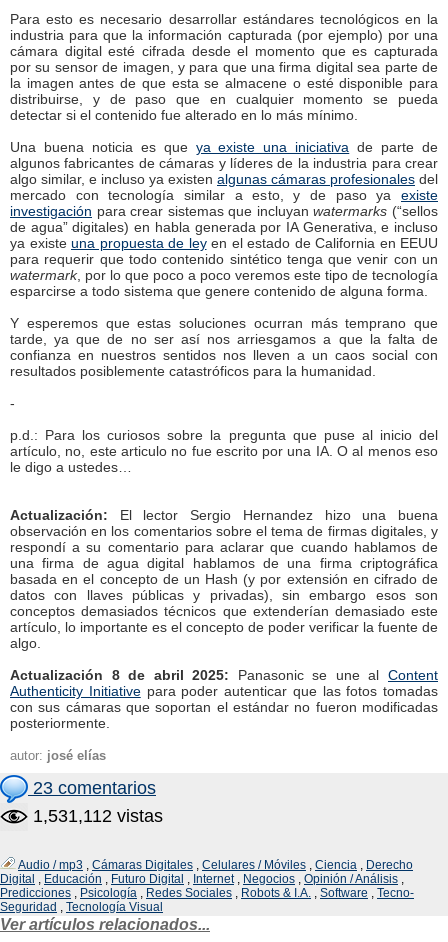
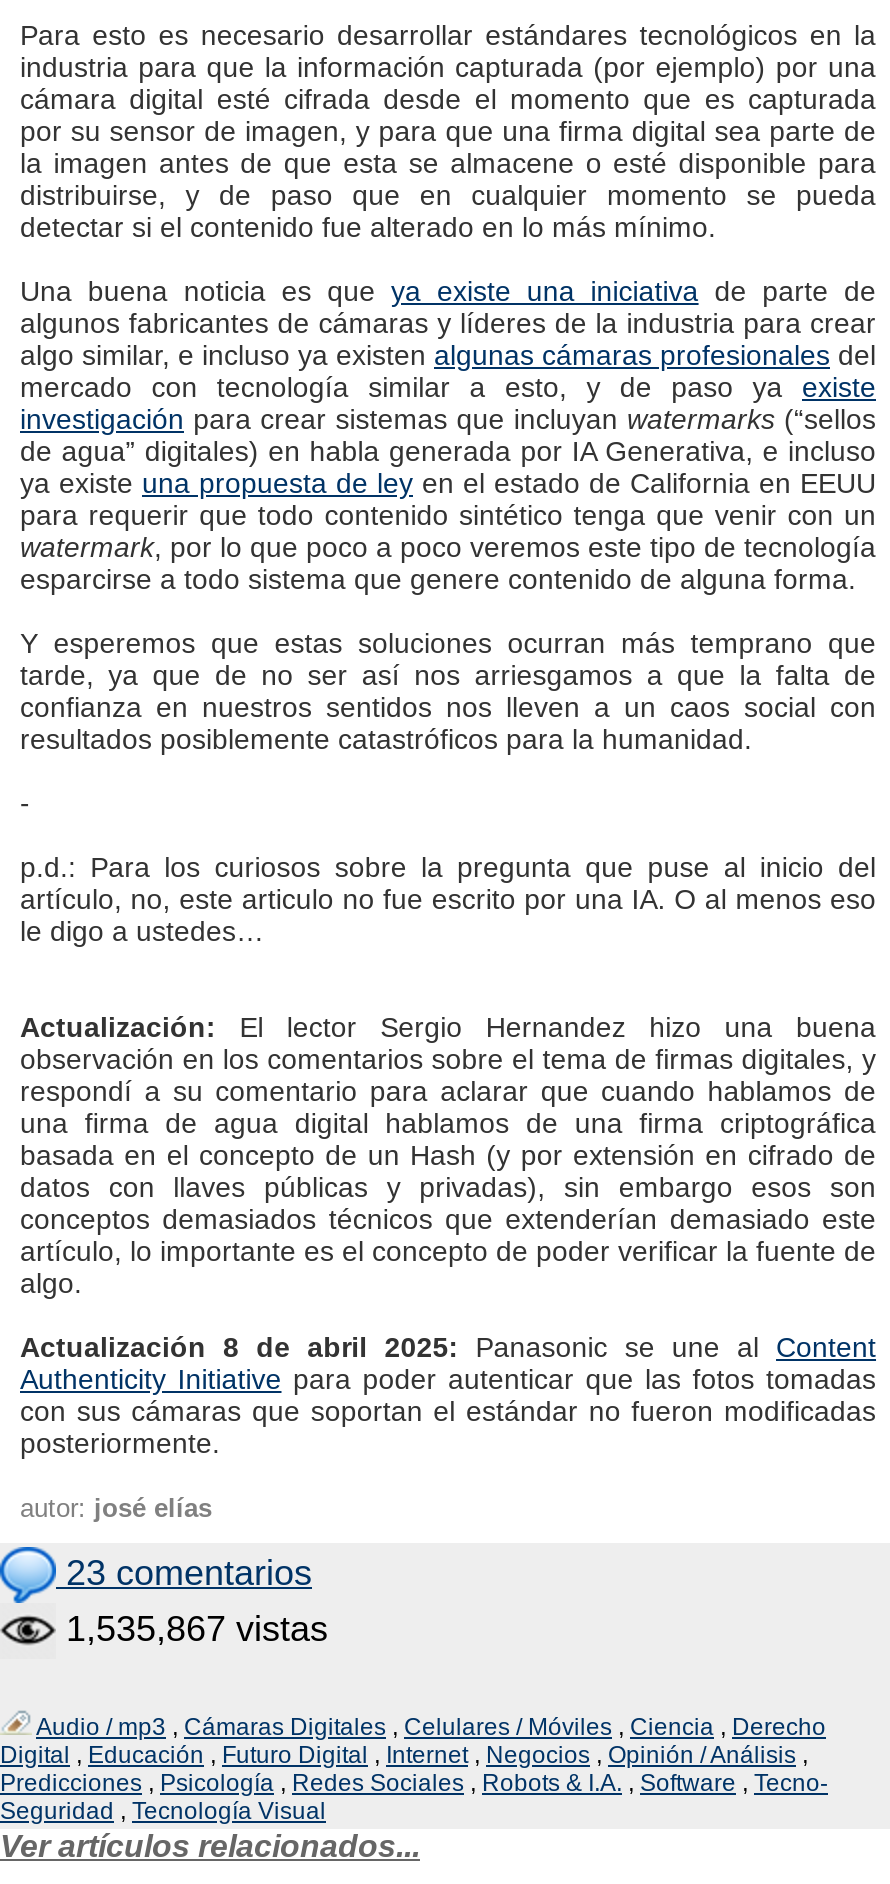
- 1,531,112 vistas
+ 1,535,867 vistas
